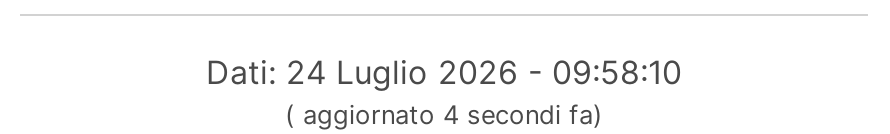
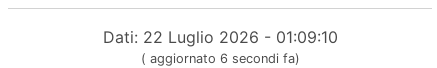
- Dati: 24 Luglio 2026 - 09:58:10
+ Dati: 22 Luglio 2026 - 01:09:10
